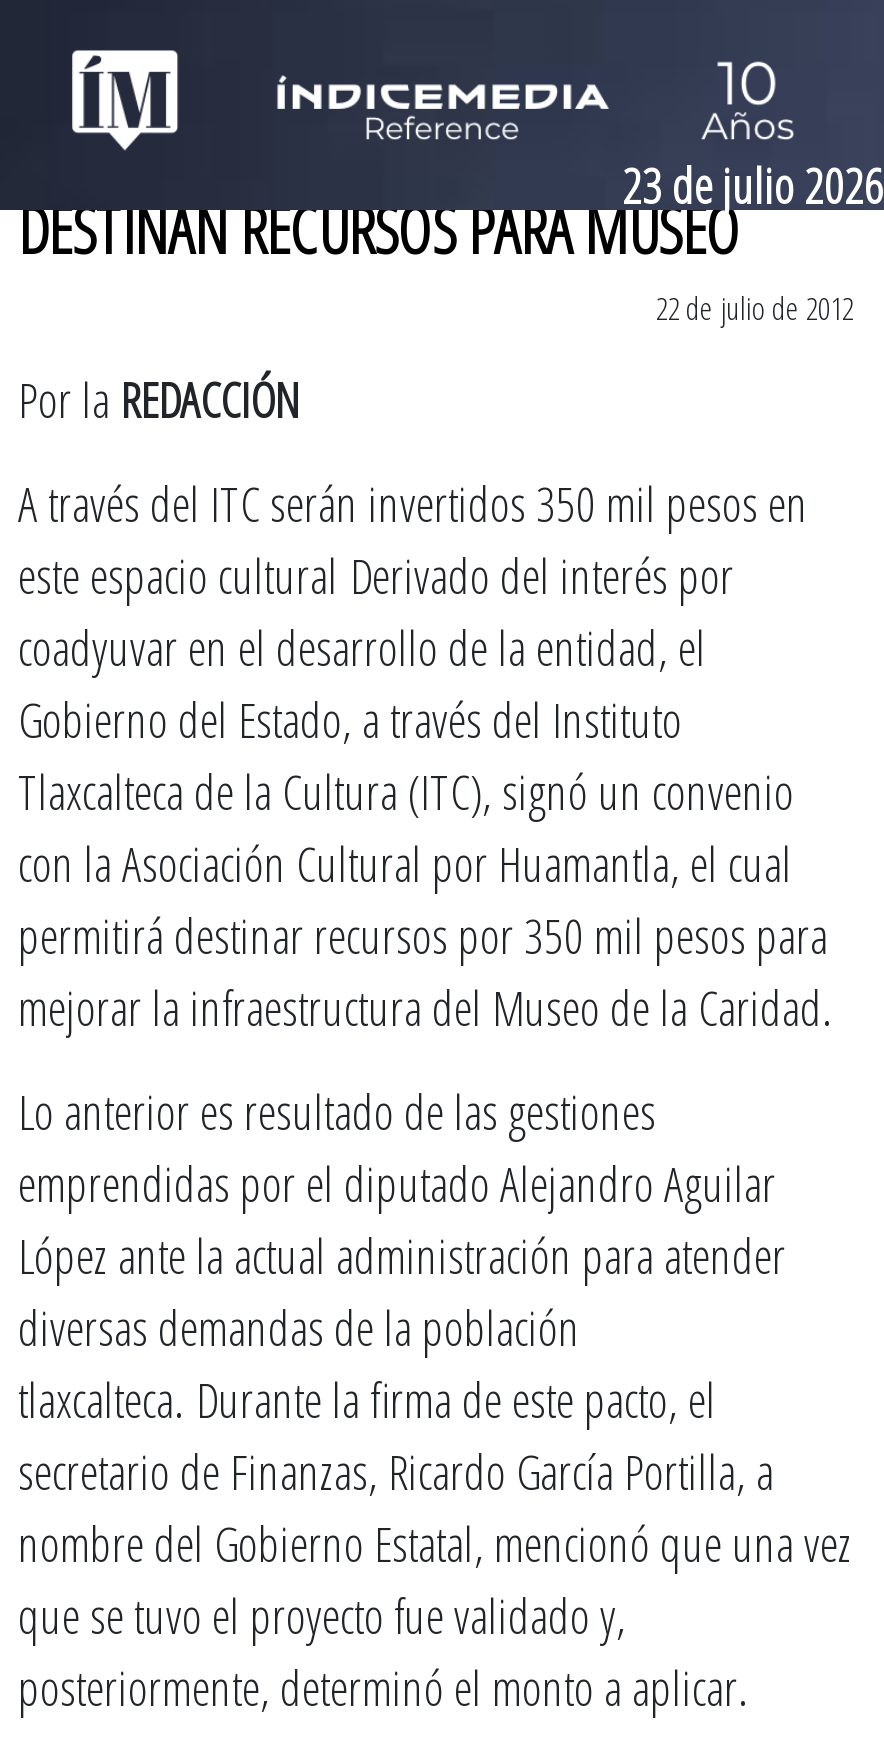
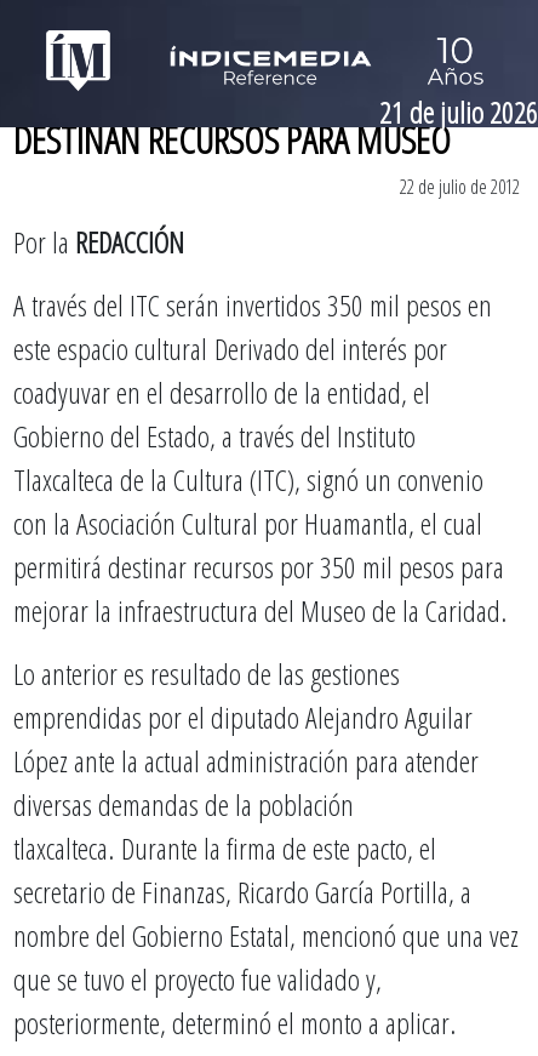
- 23 de julio 2026
+ 21 de julio 2026
